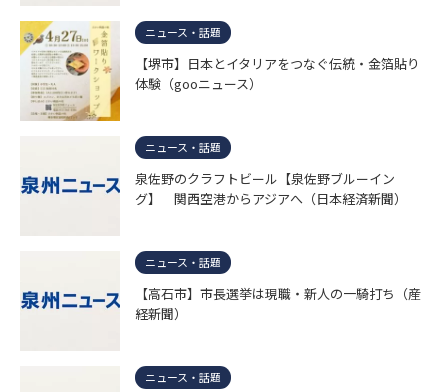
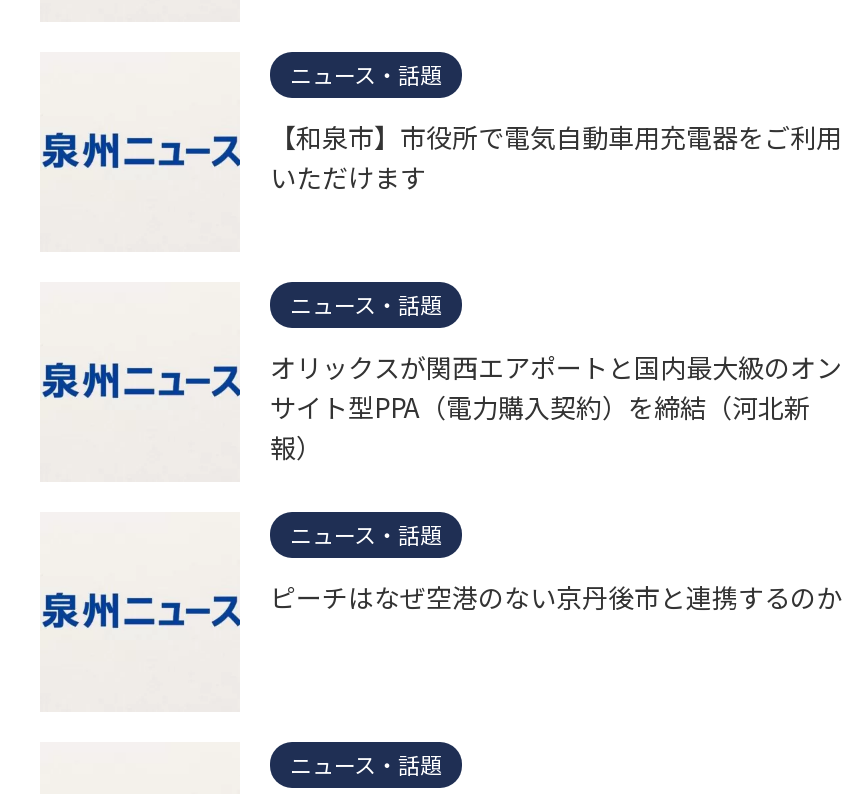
- [image]
- 【堺市】日本とイタリアをつなぐ伝統・金箔貼り
- 体験（gooニュース）
+ [image]
+ 【和泉市】市役所で電気自動車用充電器をご利用
+ いただけます

- 泉佐野のクラフトビール【泉佐野ブルーイン
- グ】 関西空港からアジアへ（日本経済新聞）
+ オリックスが関西エアポートと国内最大級のオン
+ サイト型PPA（電力購入契約）を締結（河北新
+ 報）

- 【高石市】市長選挙は現職・新人の一騎打ち（産
- 経新聞）
+ ピーチはなぜ空港のない京丹後市と連携するのか
